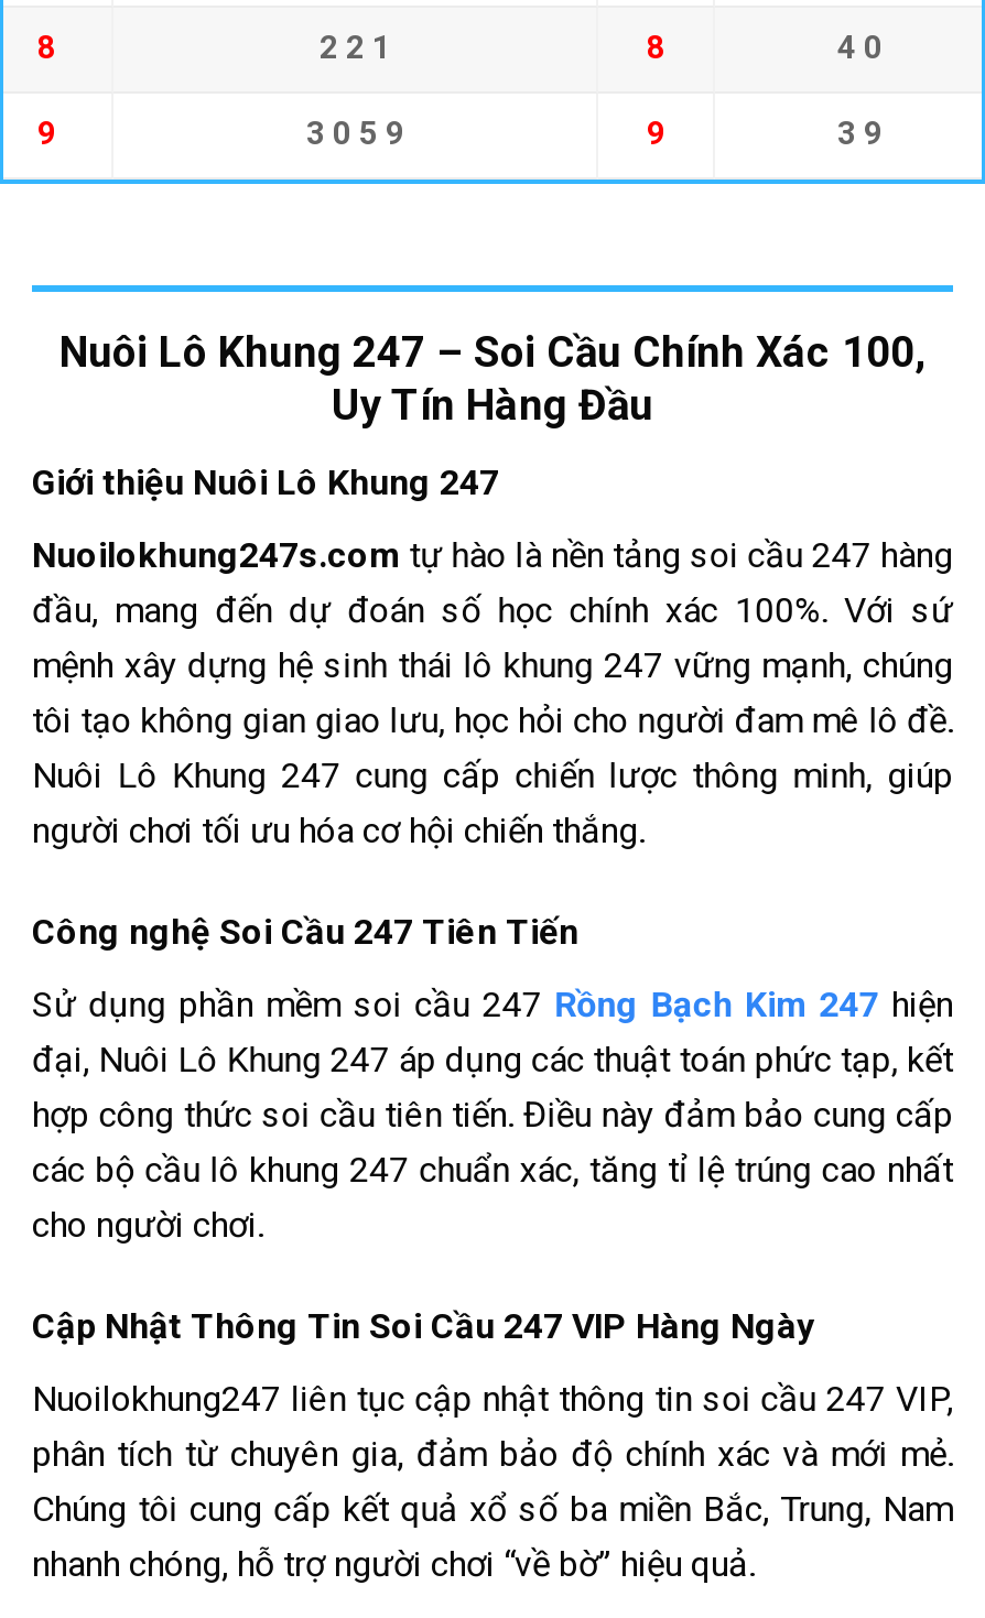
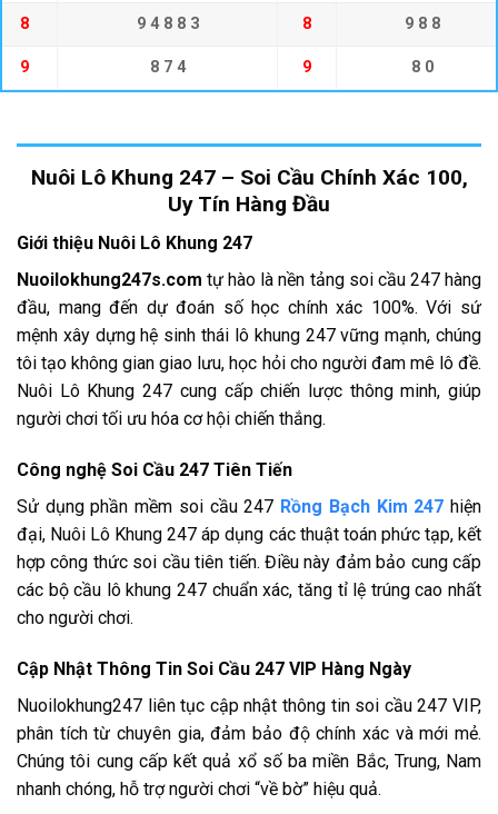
- 2 2 1
+ 9 4 8 8 3

- 4 0
+ 9 8 8

- 3 0 5 9
+ 8 7 4

- 3 9
+ 8 0
